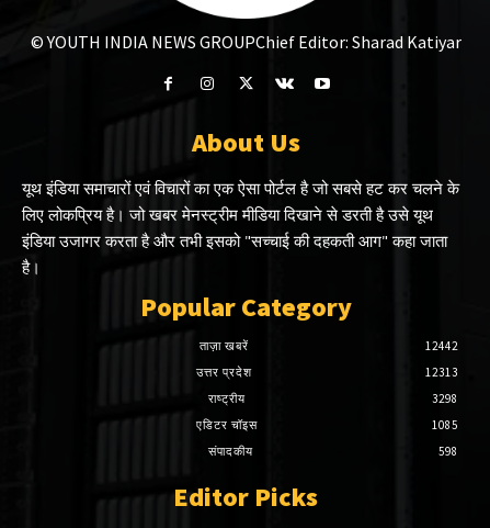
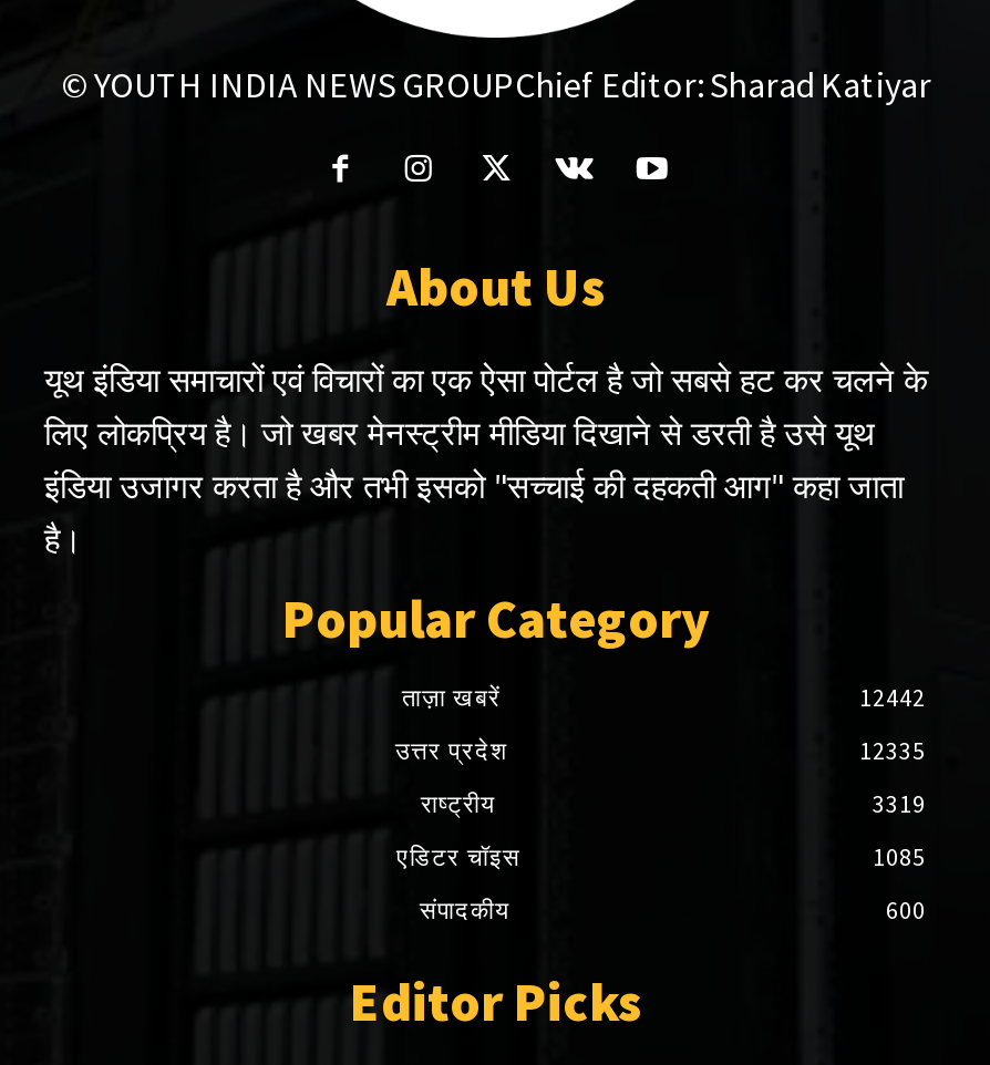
- 12313
+ 12335

- 3298
+ 3319

- 598
+ 600
